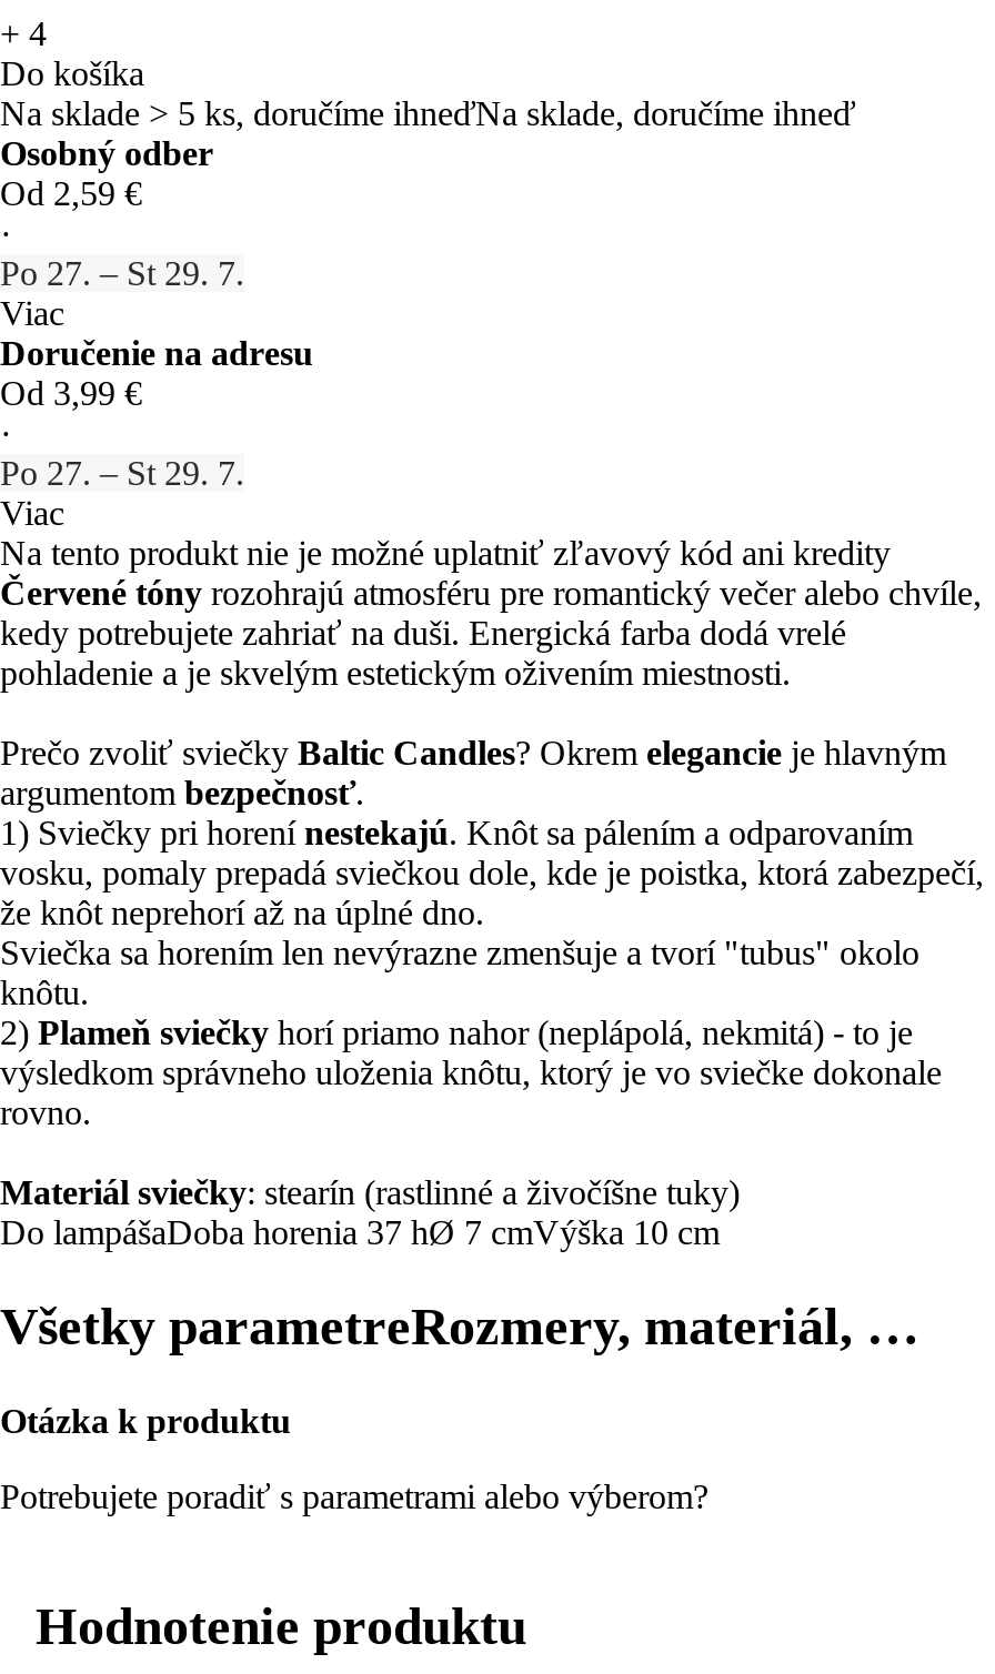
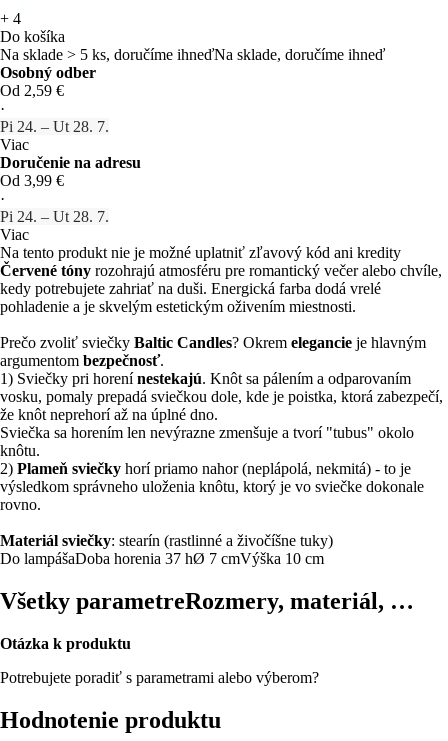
- Po 27. – St 29. 7.
+ Pi 24. – Ut 28. 7.

- Po 27. – St 29. 7.
+ Pi 24. – Ut 28. 7.
